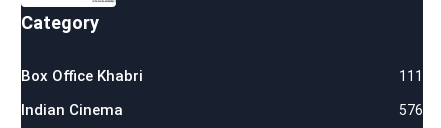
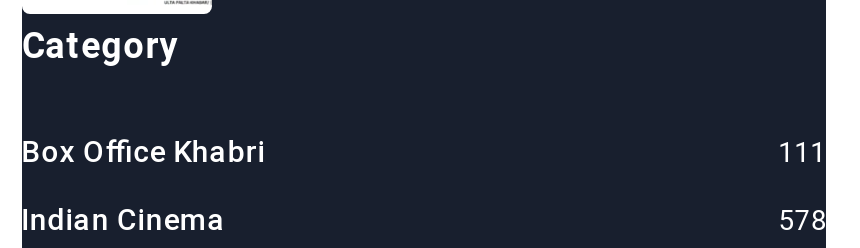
- 576
+ 578
